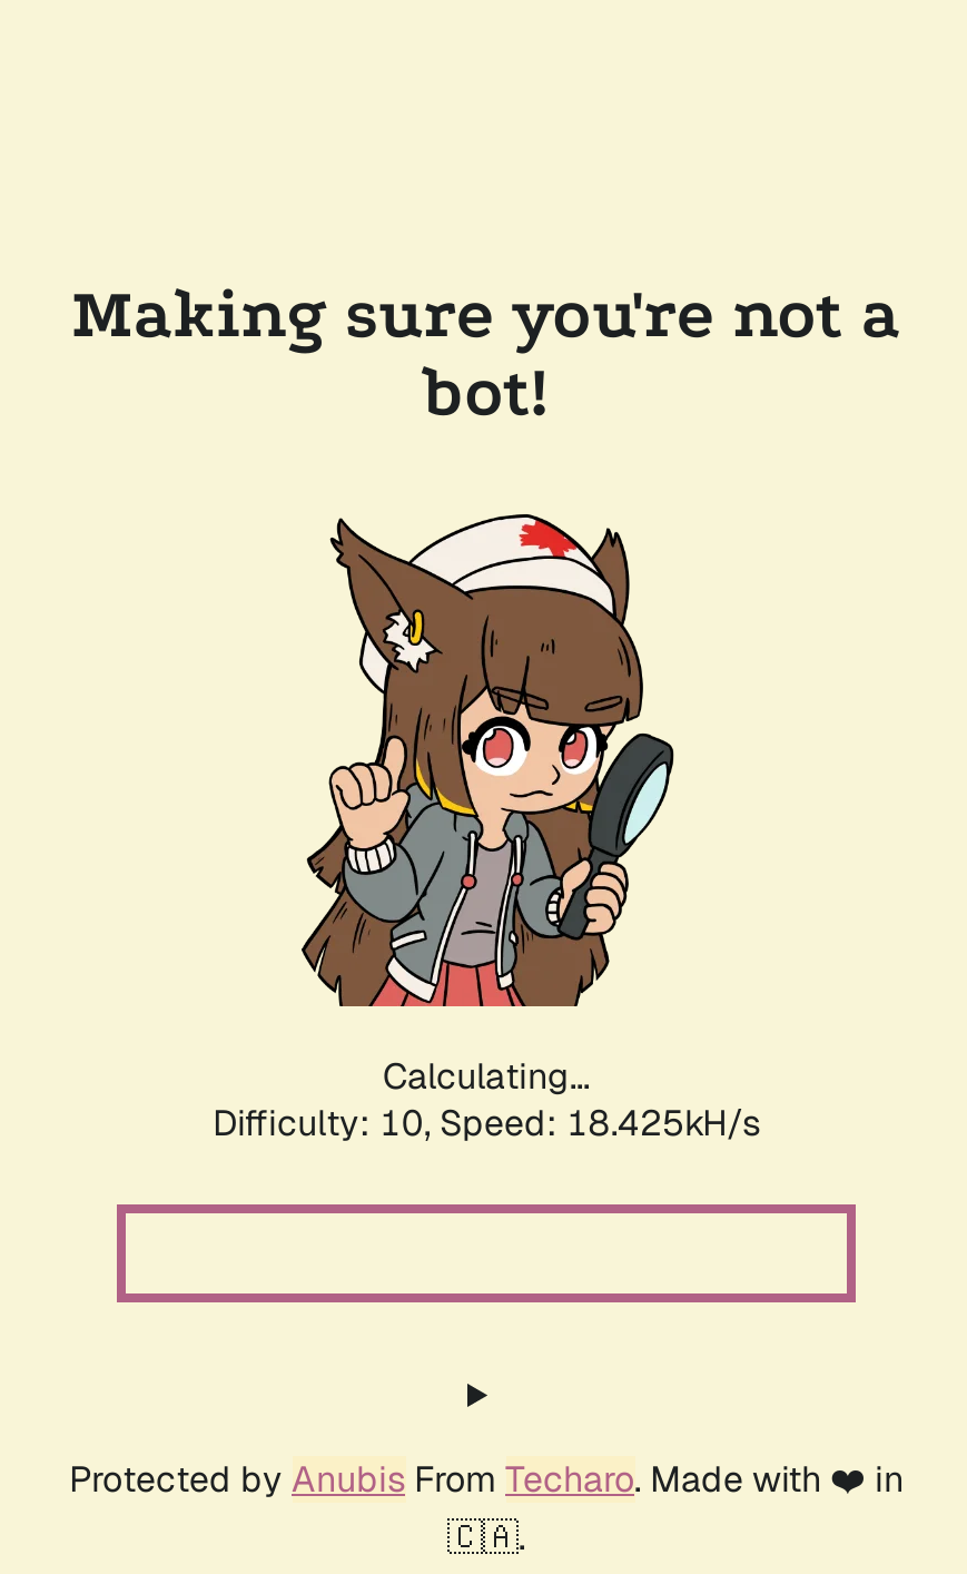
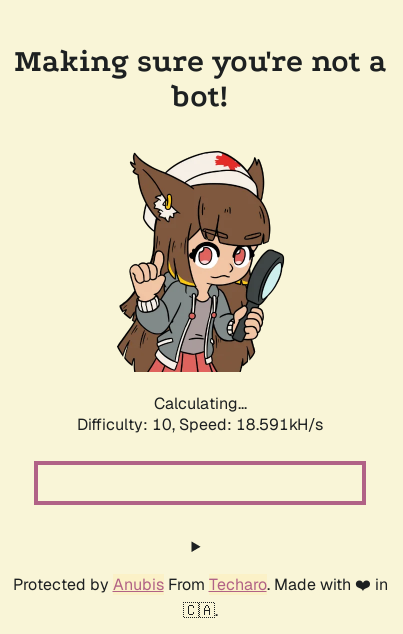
- Difficulty: 10, Speed: 18.425kH/s
+ Difficulty: 10, Speed: 18.591kH/s
